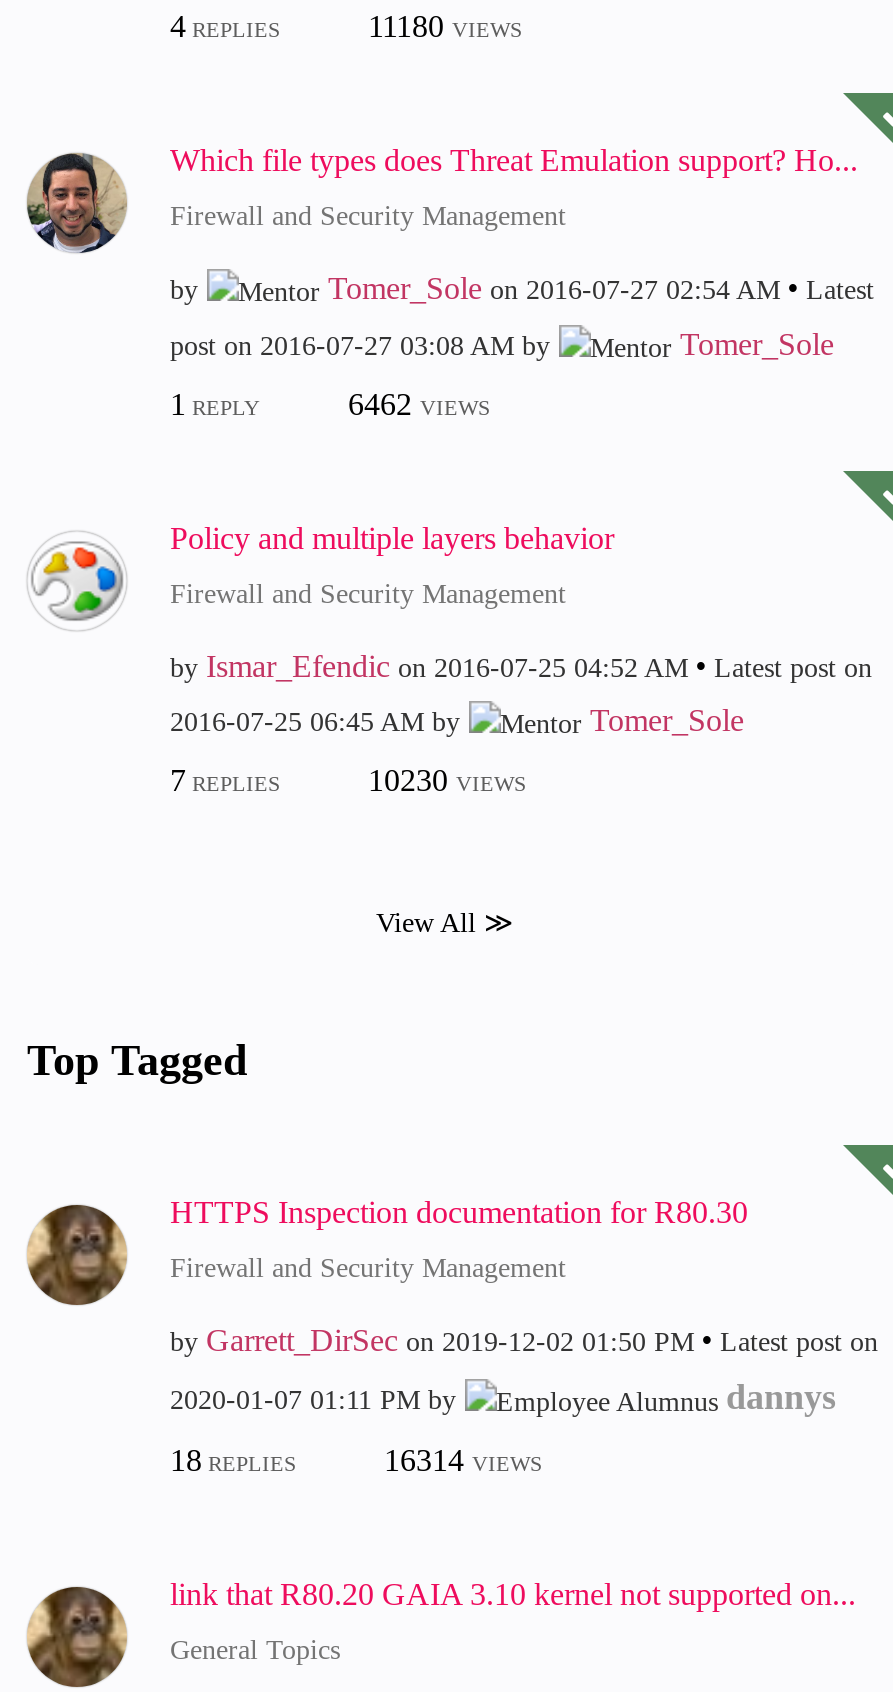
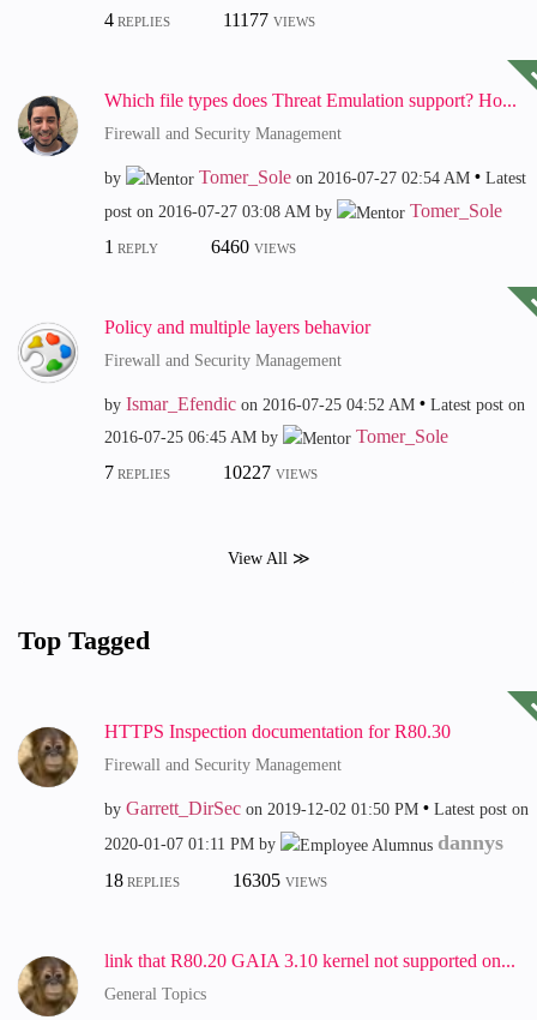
- 11180 VIEWS
+ 11177 VIEWS

- 6462 VIEWS
+ 6460 VIEWS

- 10230 VIEWS
+ 10227 VIEWS

- 16314 VIEWS
+ 16305 VIEWS
